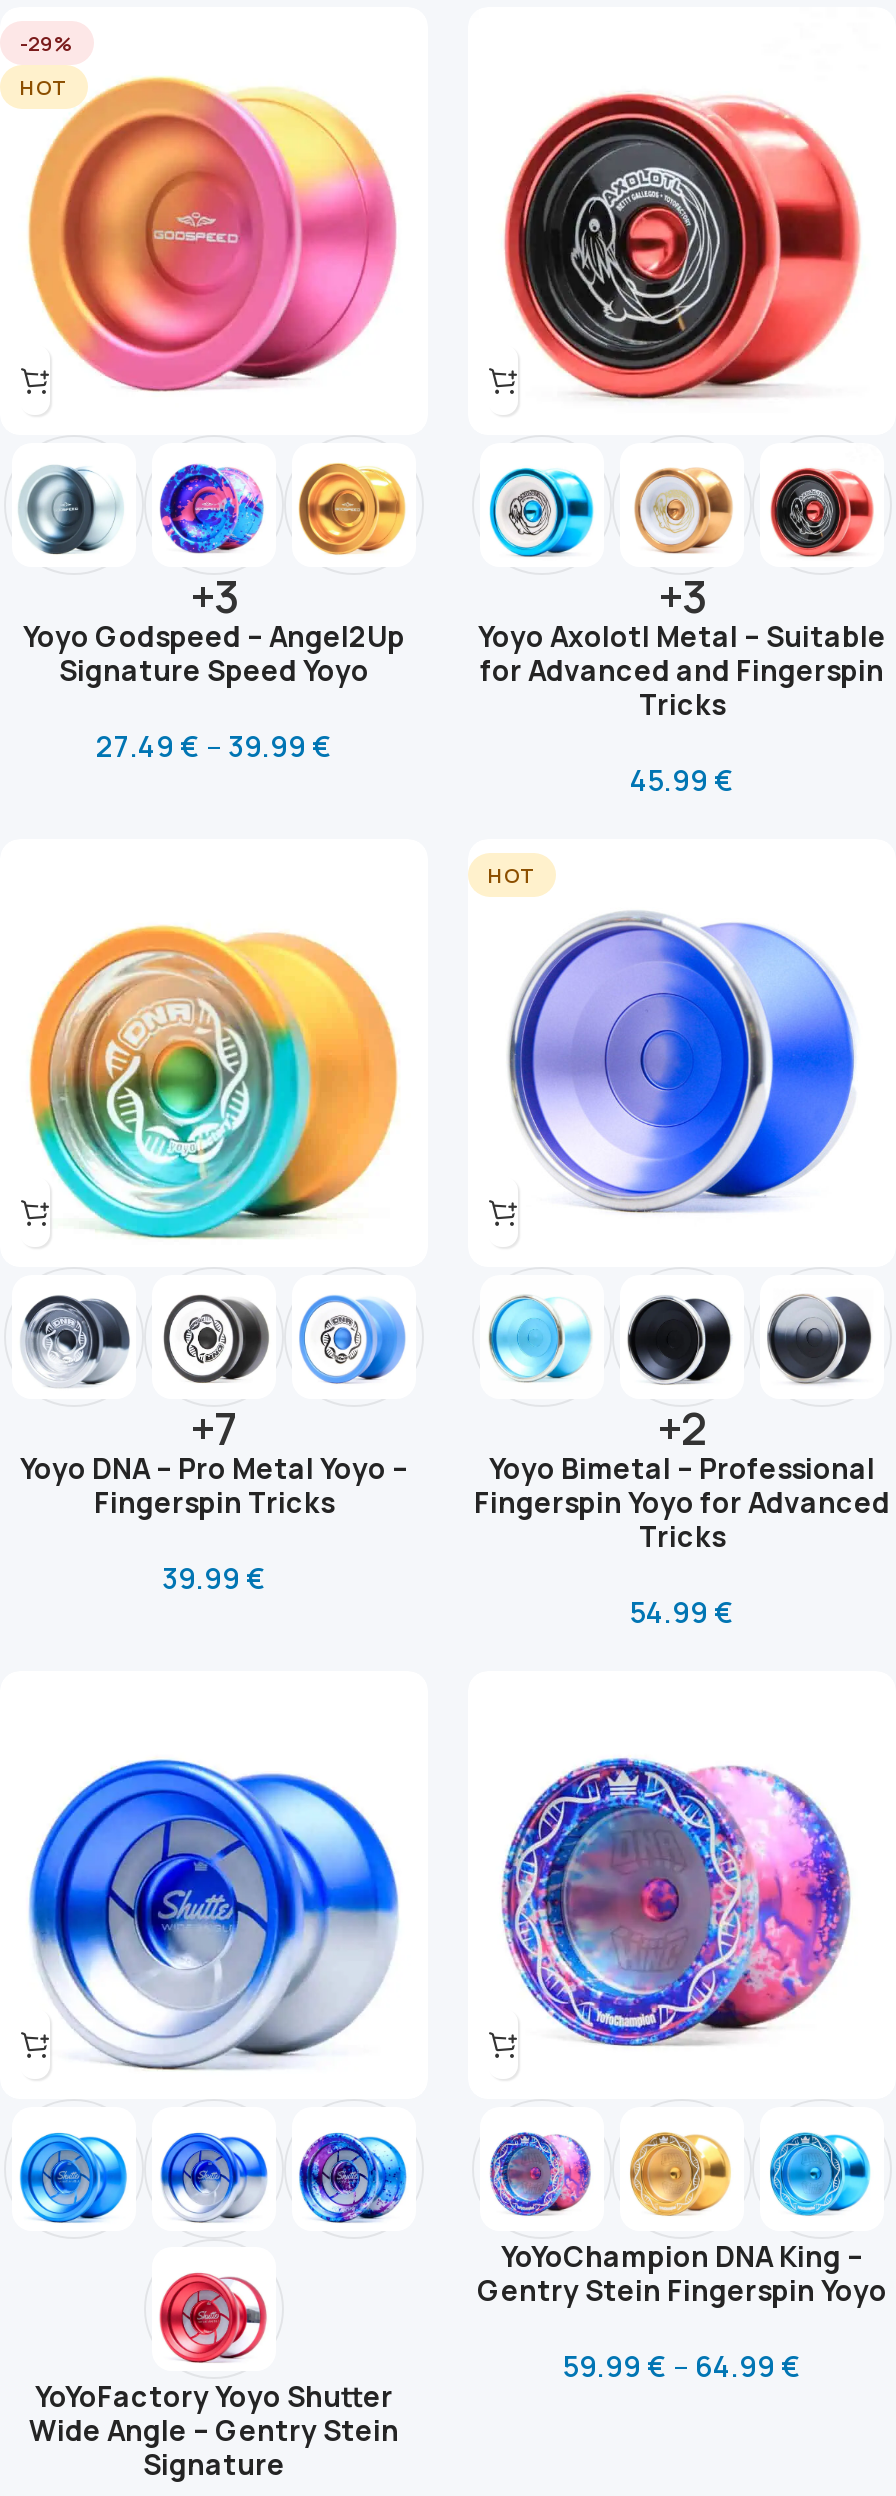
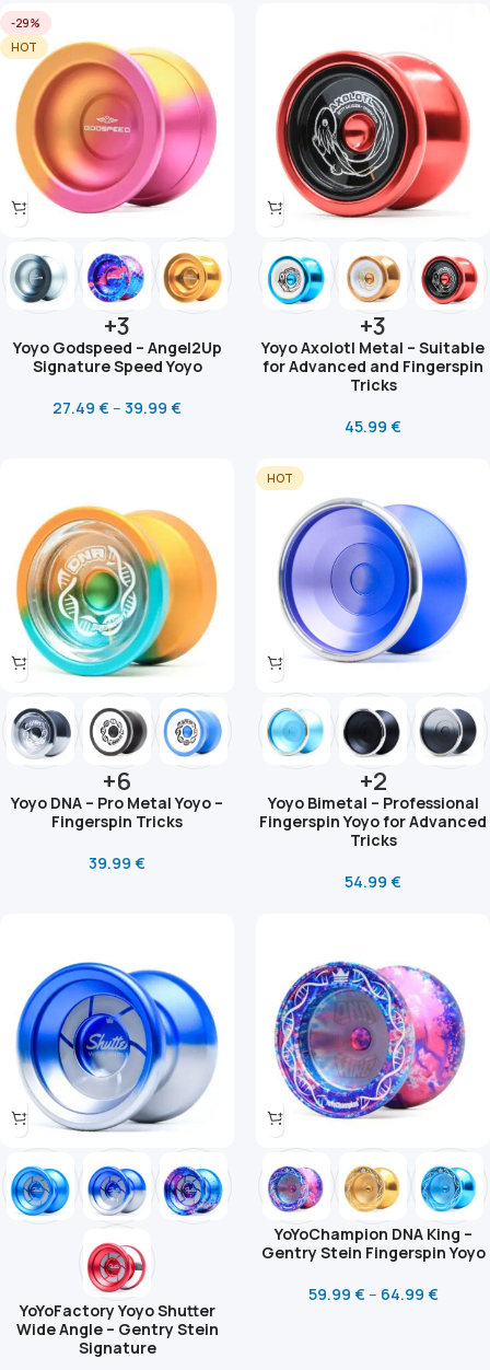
- +7
+ +6
